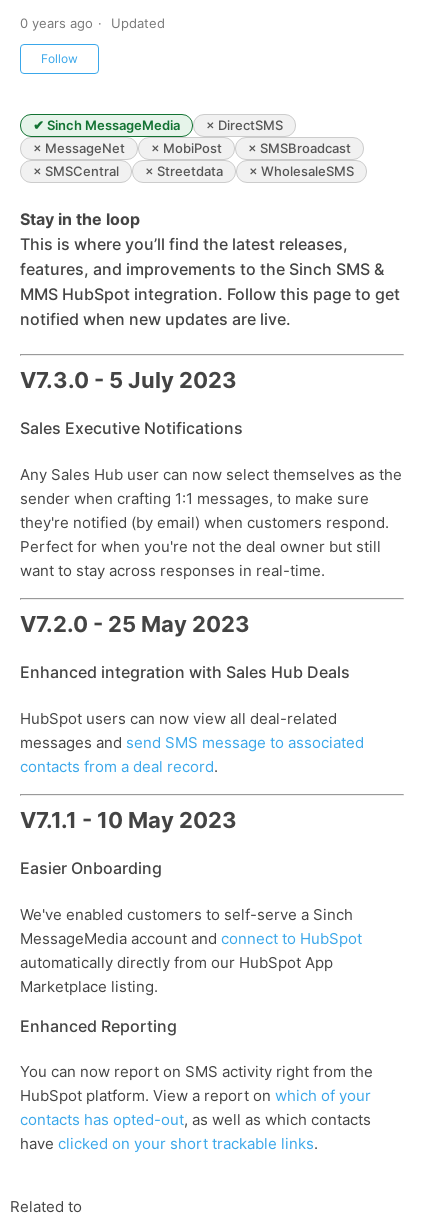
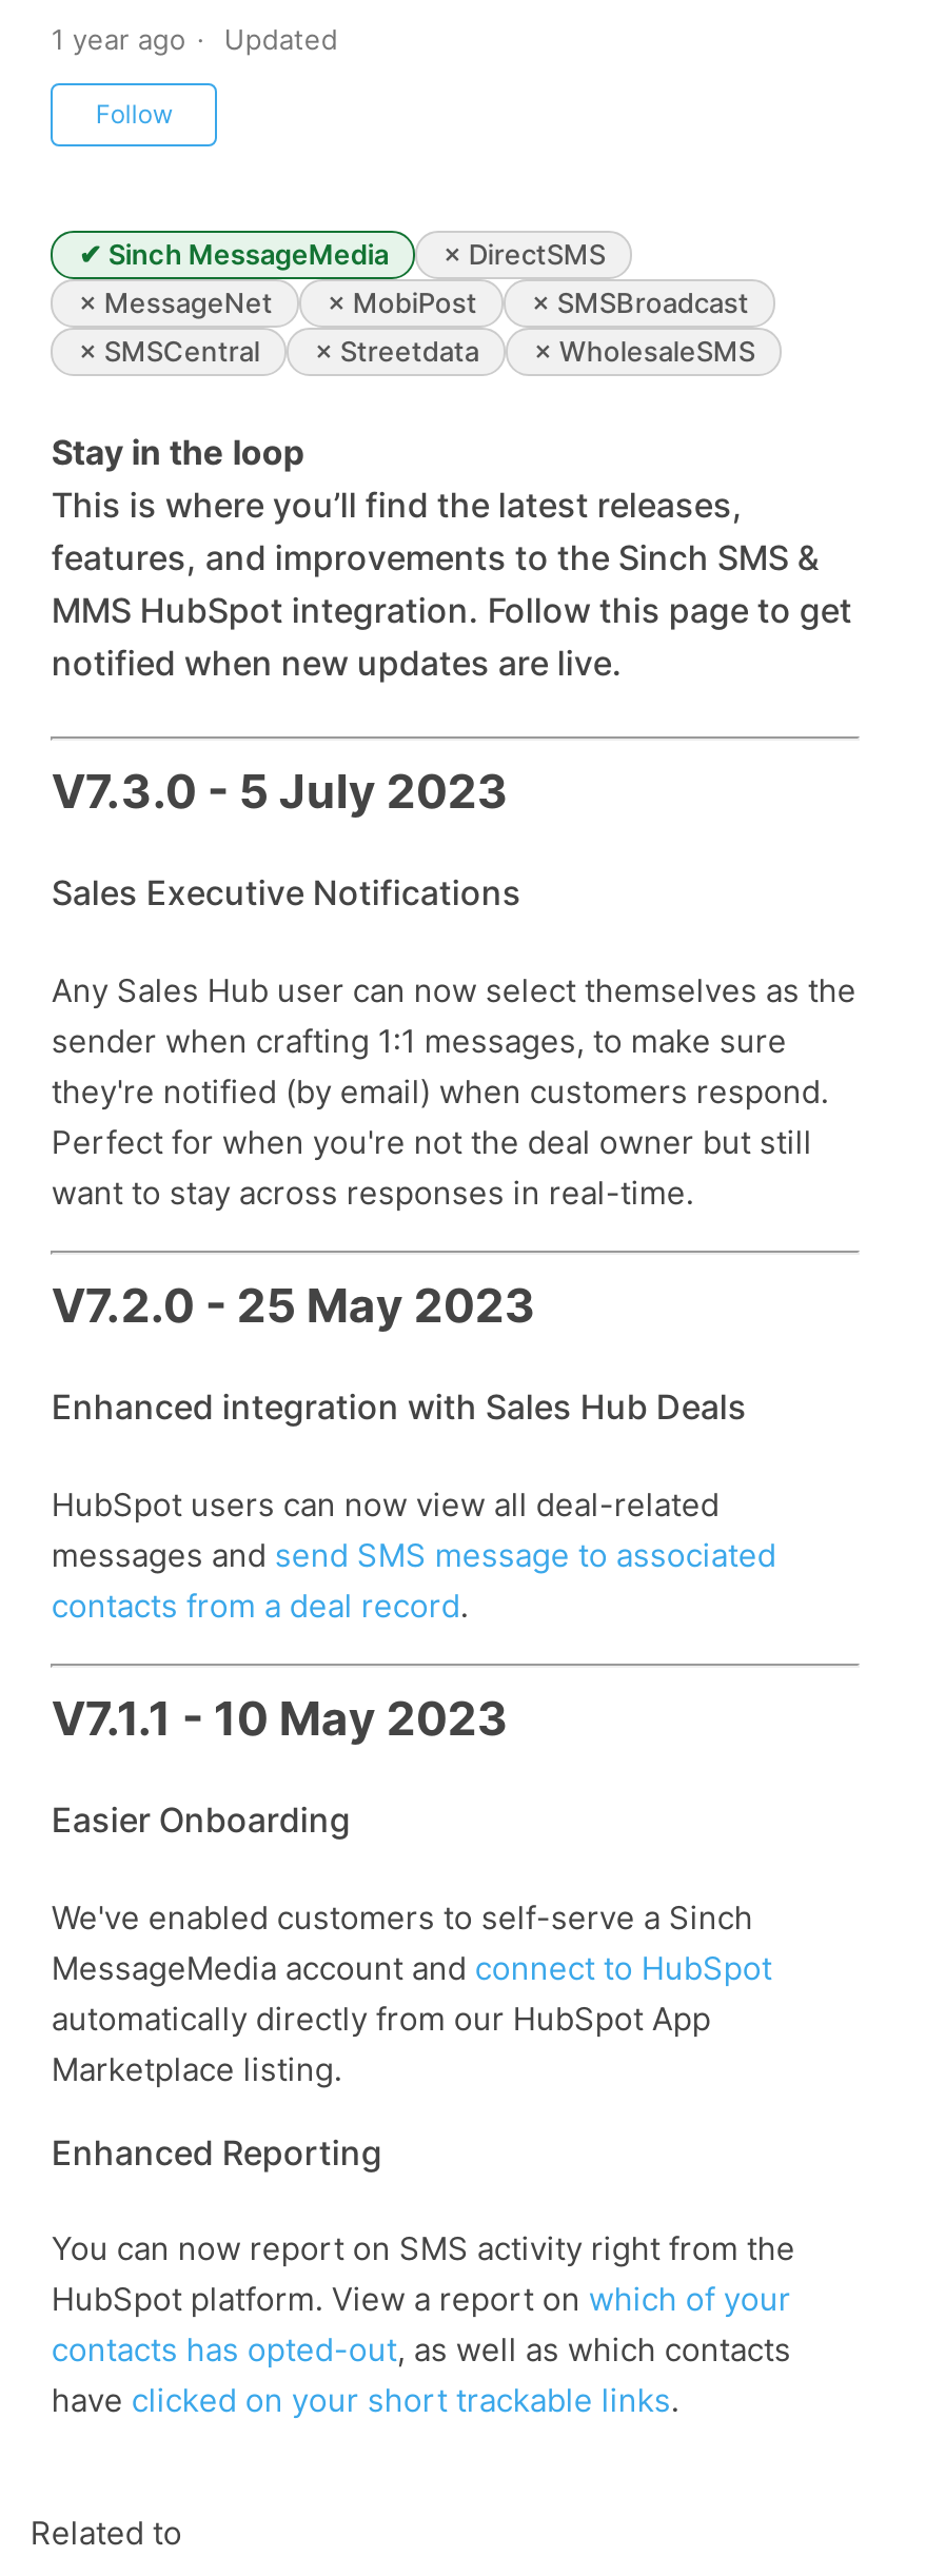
- 0 years ago Updated
+ 1 year ago Updated
